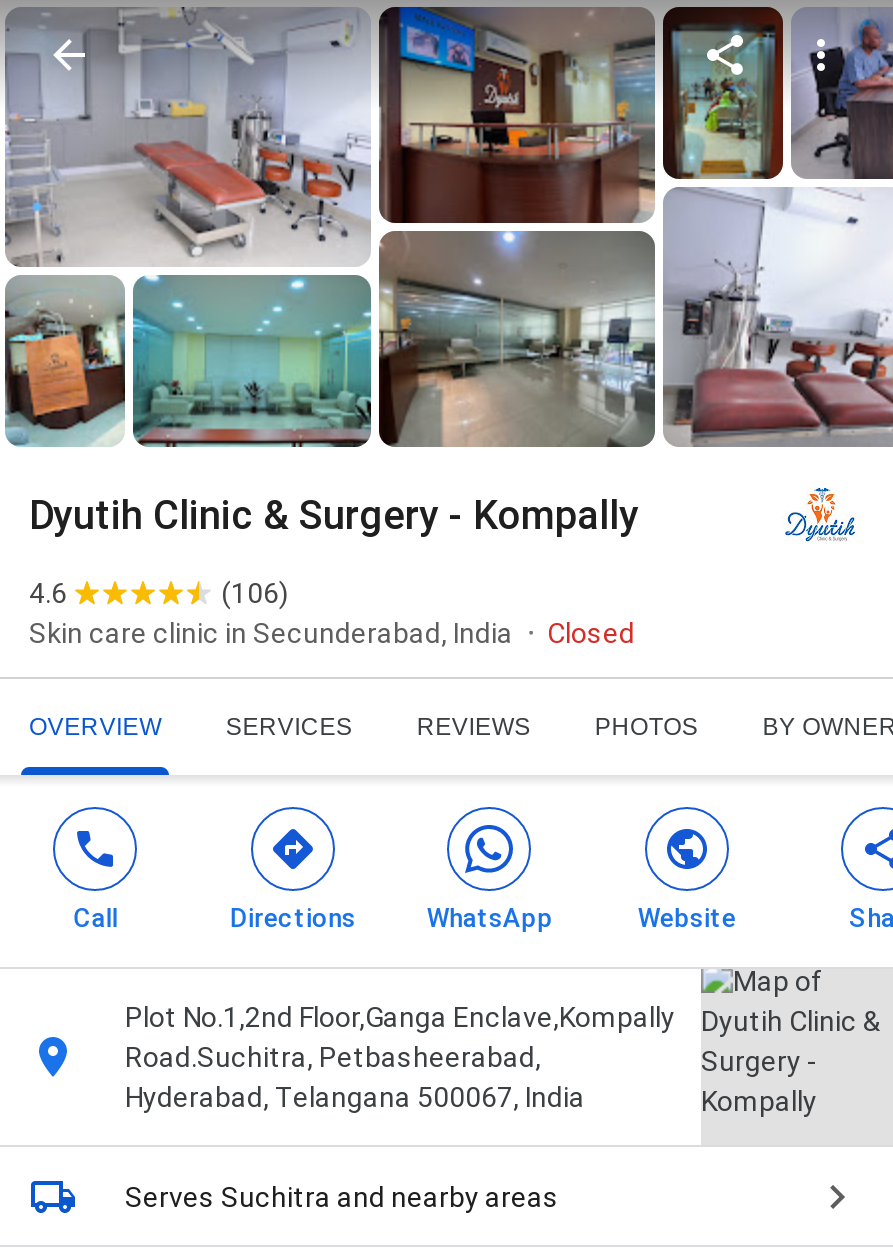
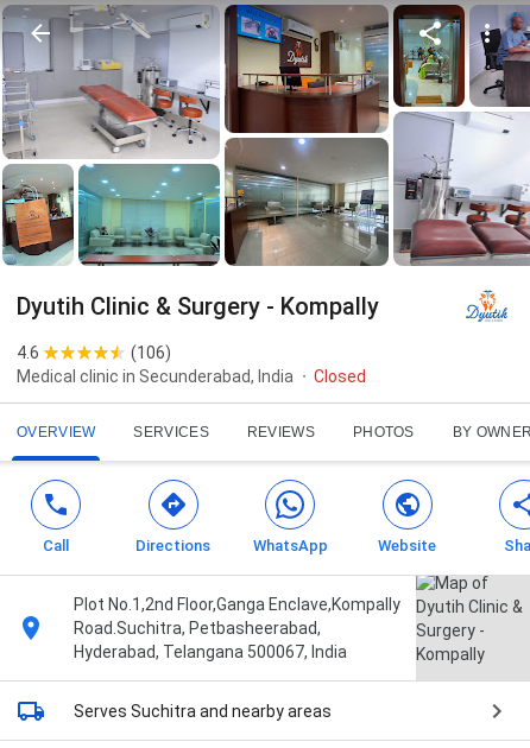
- Skin care clinic in Secunderabad, India
+ Medical clinic in Secunderabad, India
